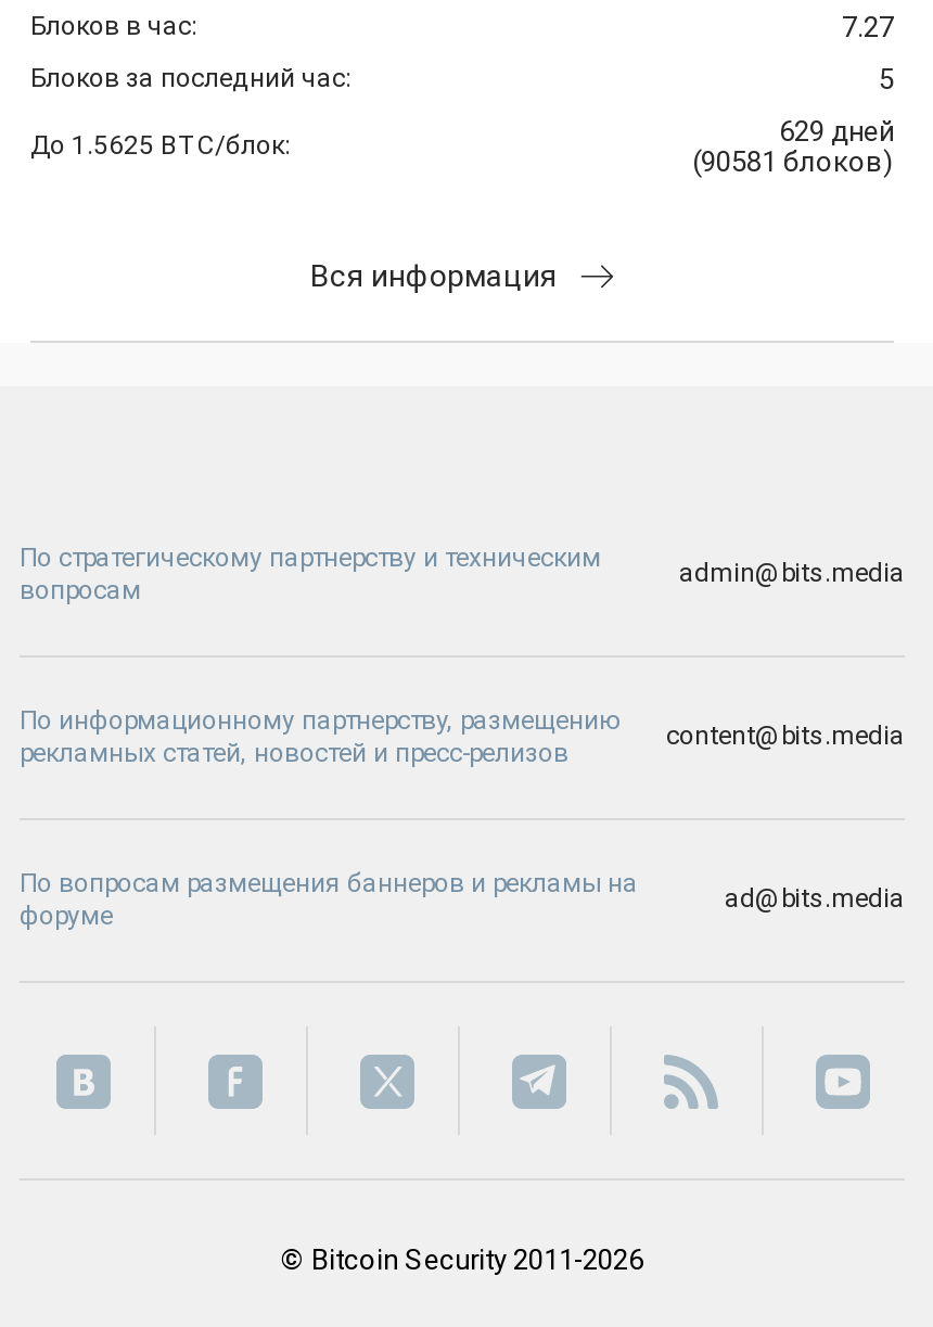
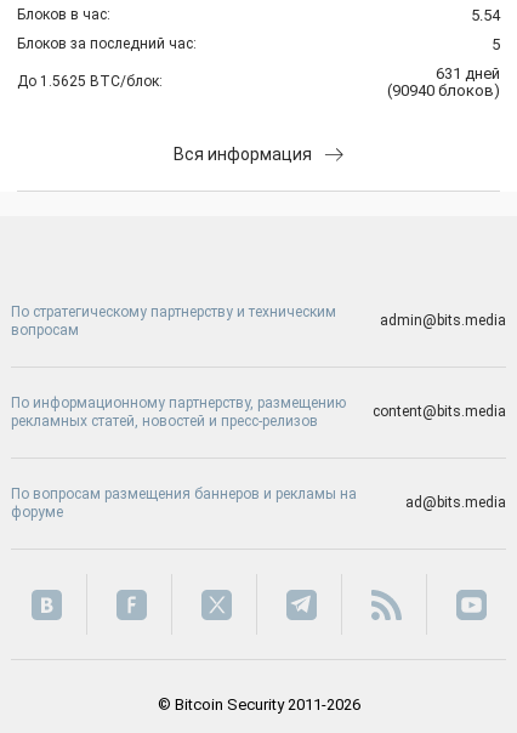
- 7.27
+ 5.54

- 629 дней
+ 631 дней

- (90581 блоков)
+ (90940 блоков)
